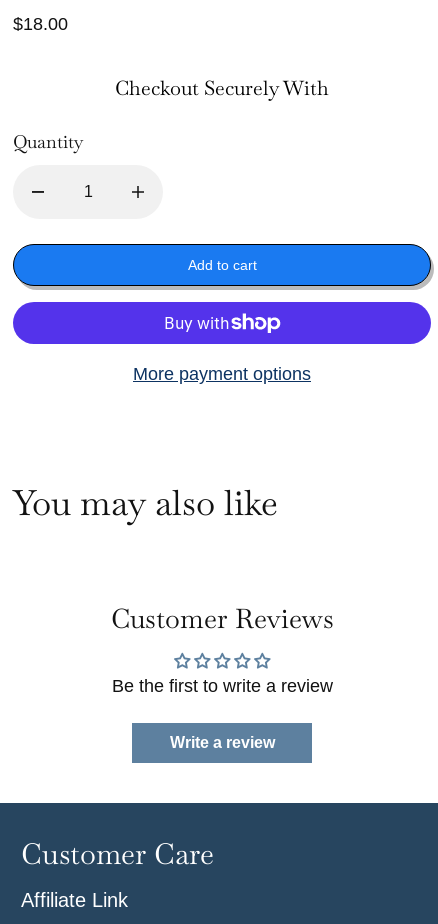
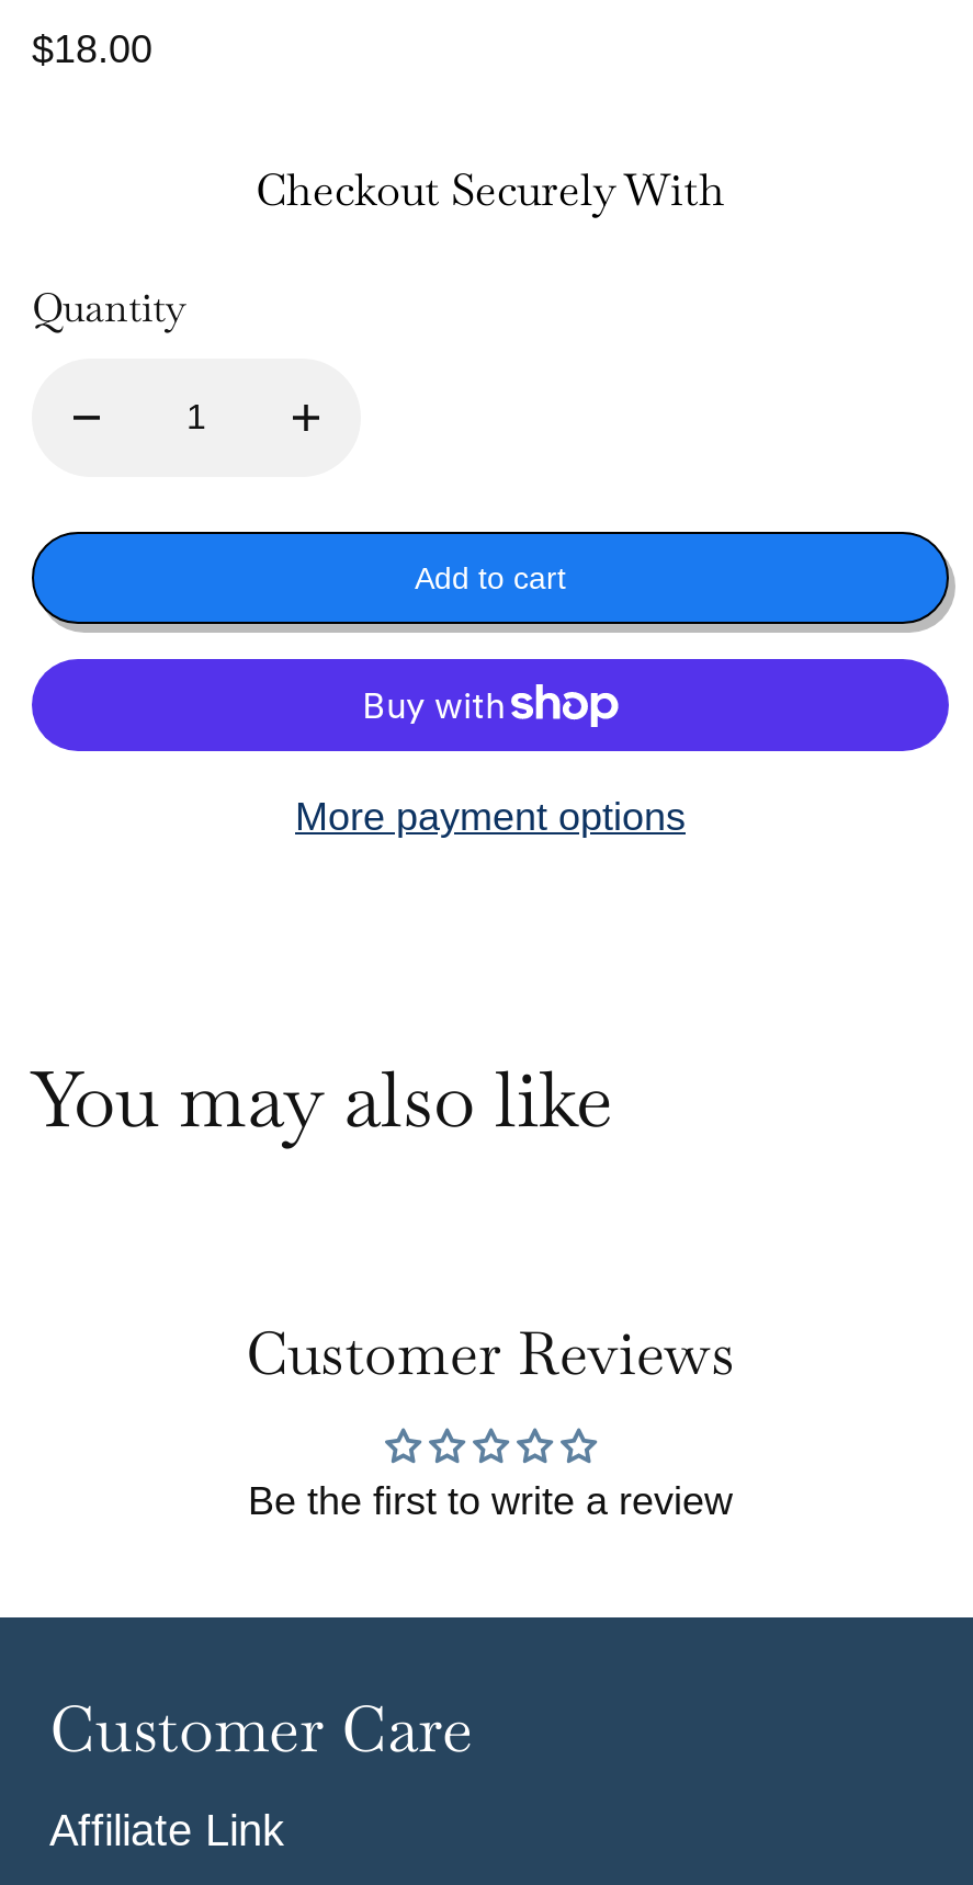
- Write a review
